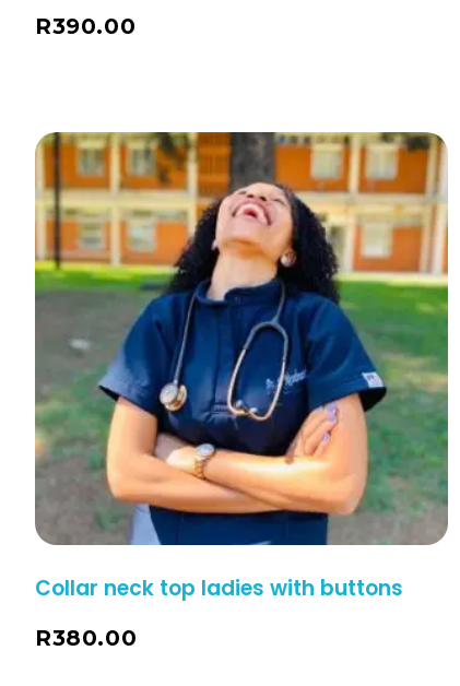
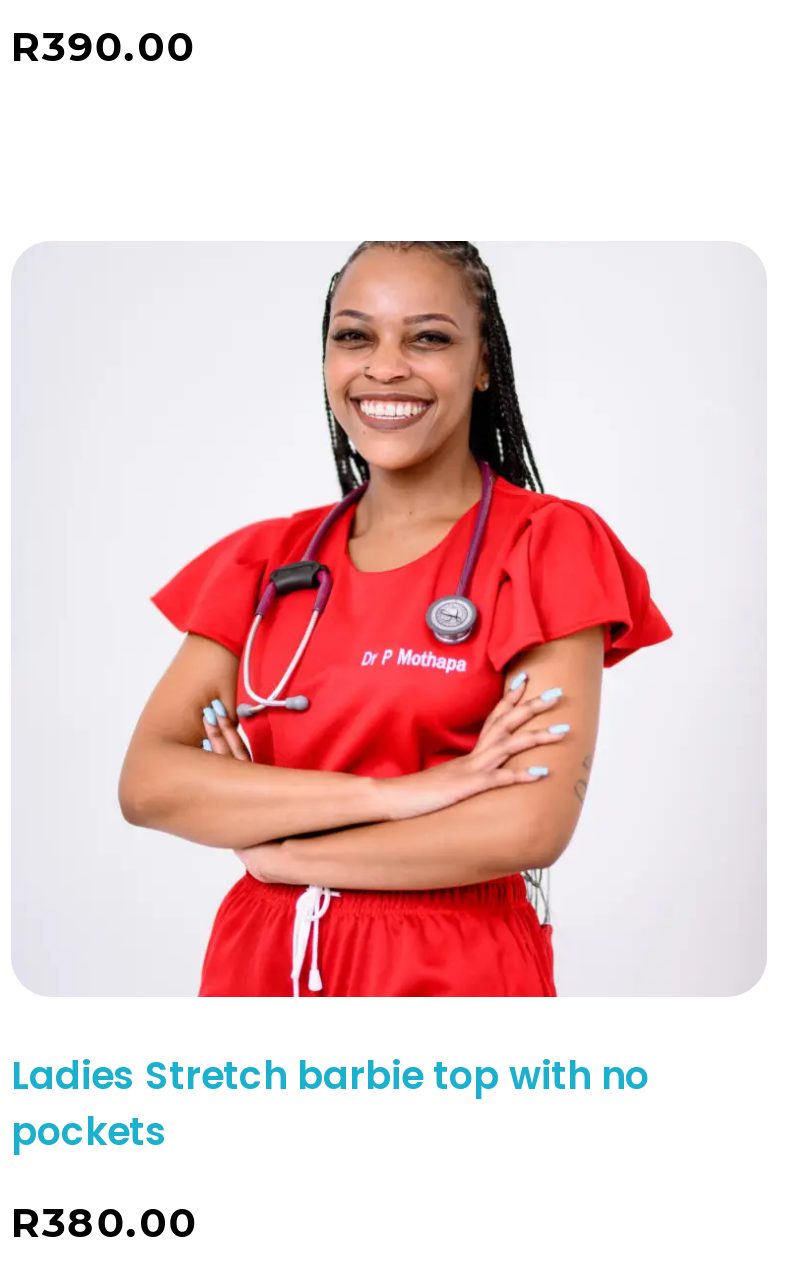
- [image]
- Collar neck top ladies with buttons
+ [image]
+ Ladies Stretch barbie top with no
+ pockets
